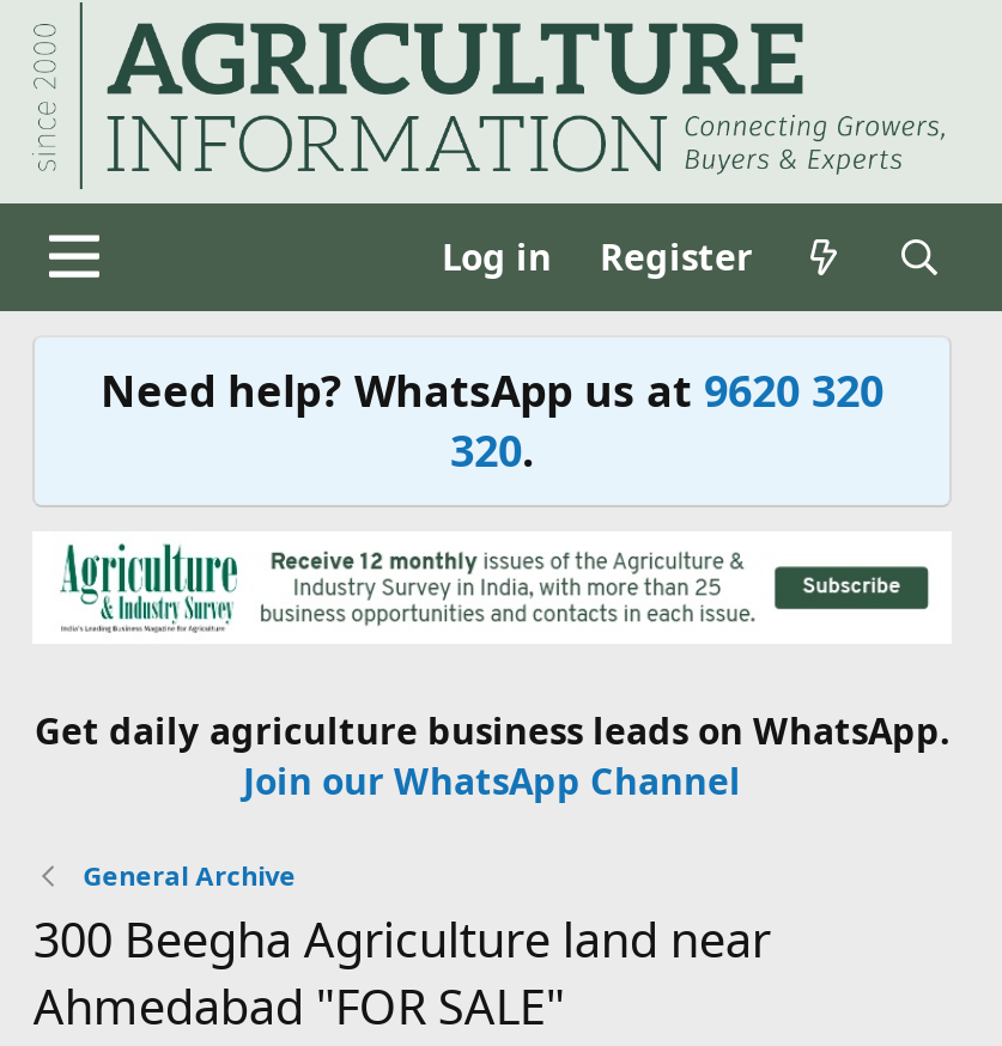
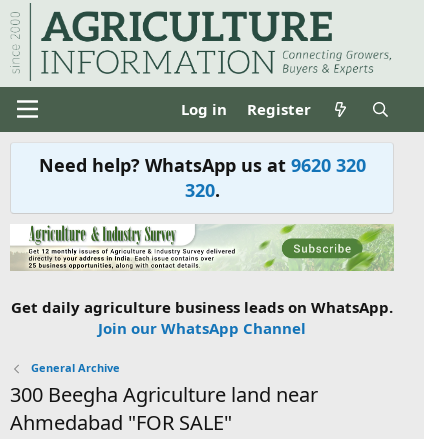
- [image]
+ [image]
